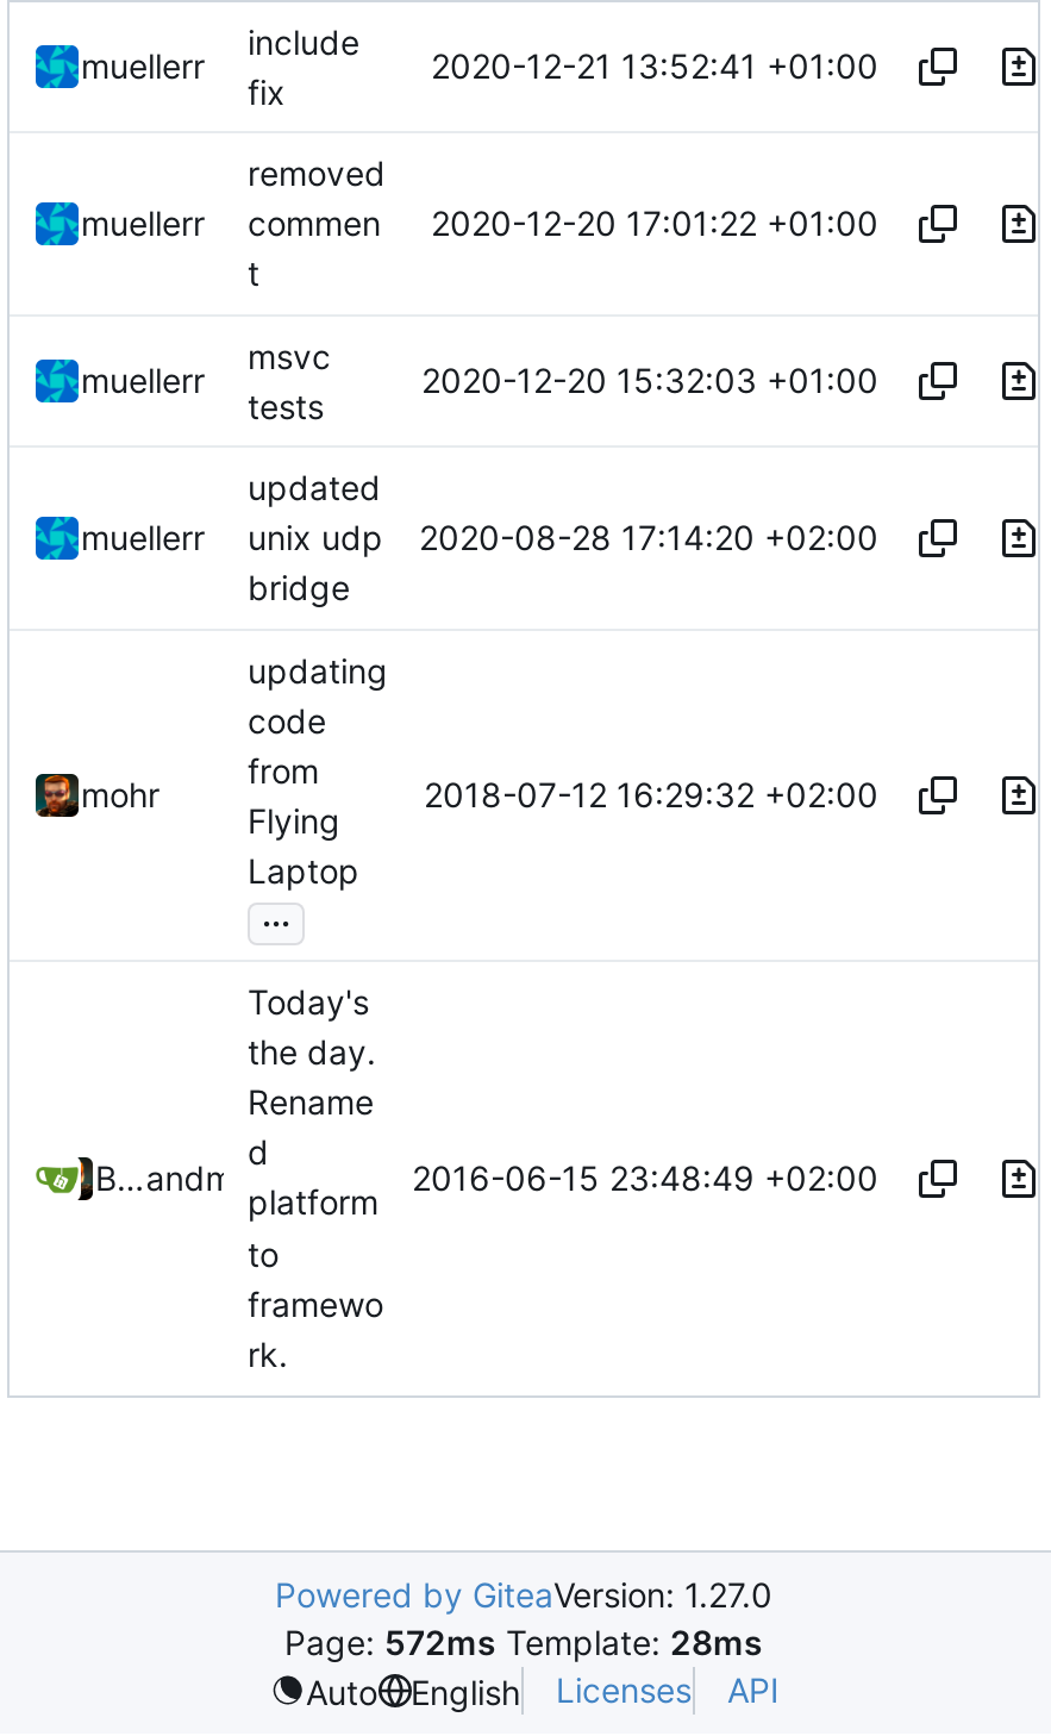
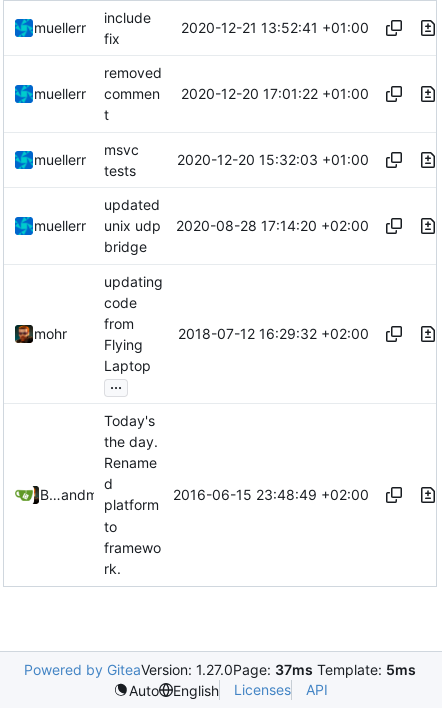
- Powered by GiteaVersion: 1.27.0
- Page: 572ms Template: 28ms
+ Powered by GiteaVersion: 1.27.0Page: 37ms Template: 5ms
